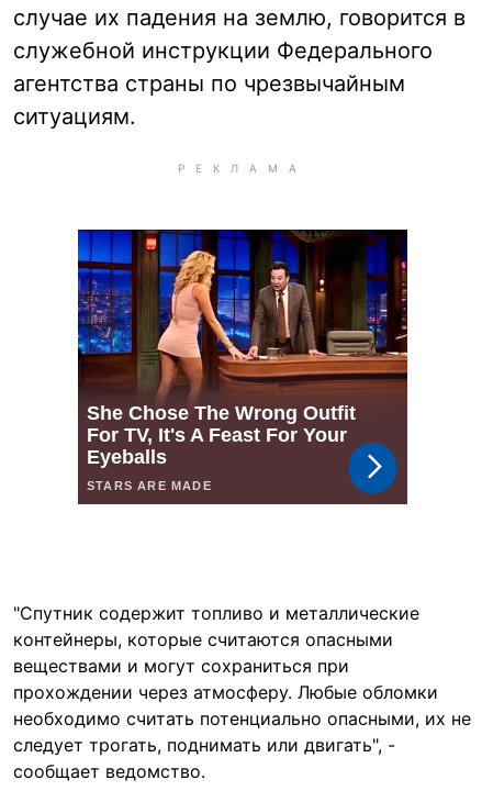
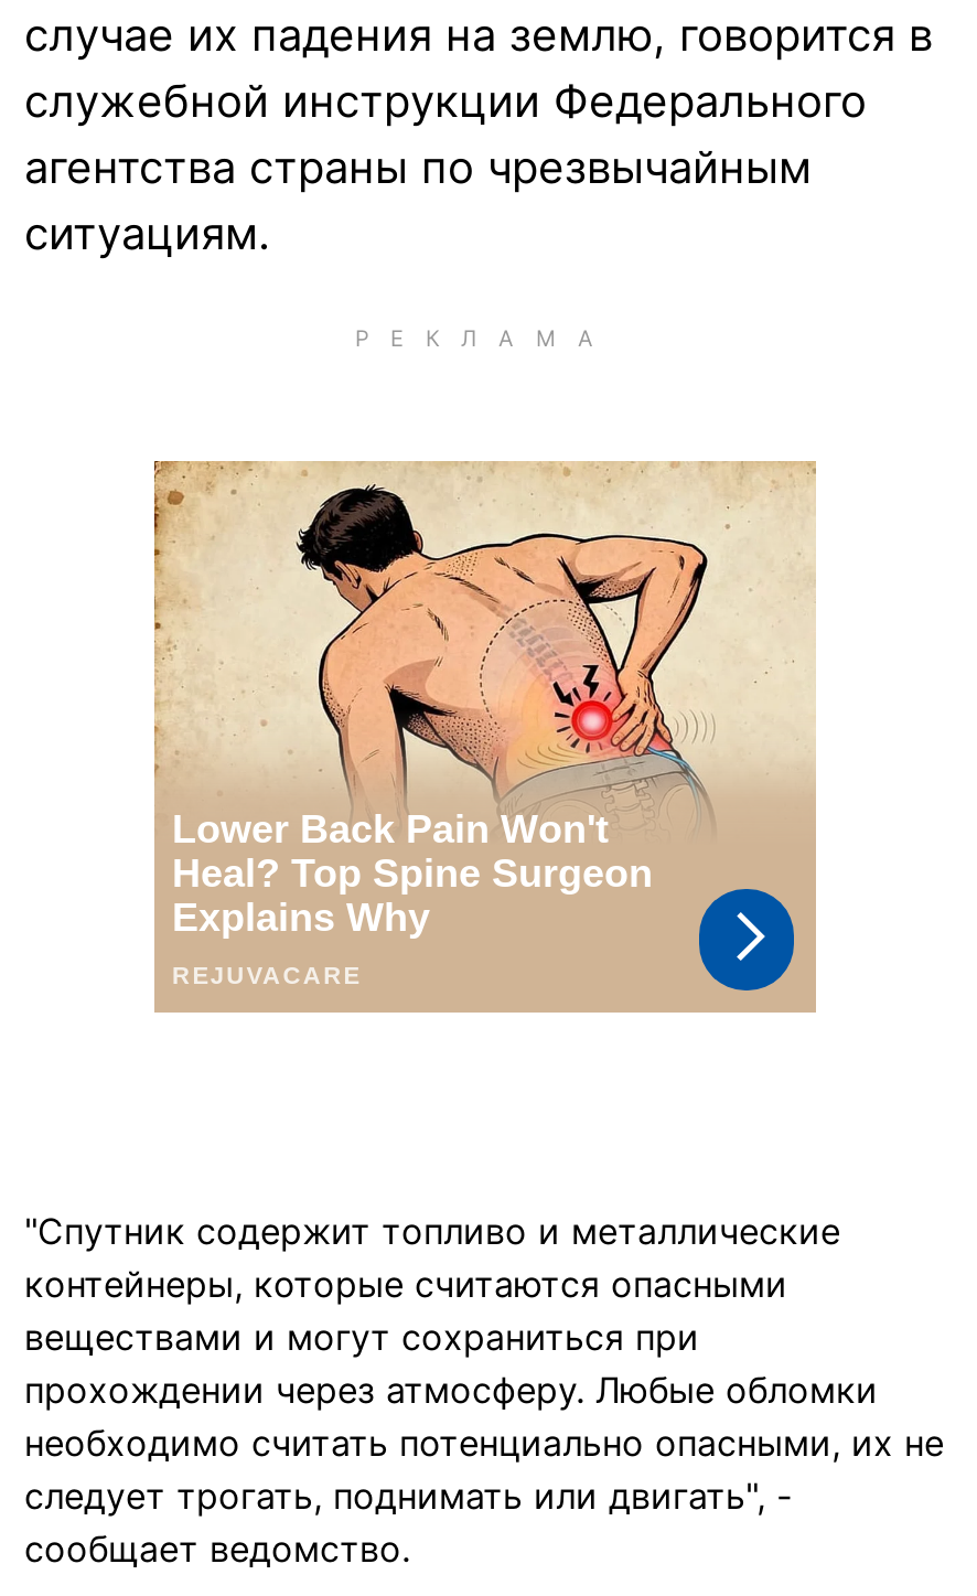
- [image]
+ [image]
